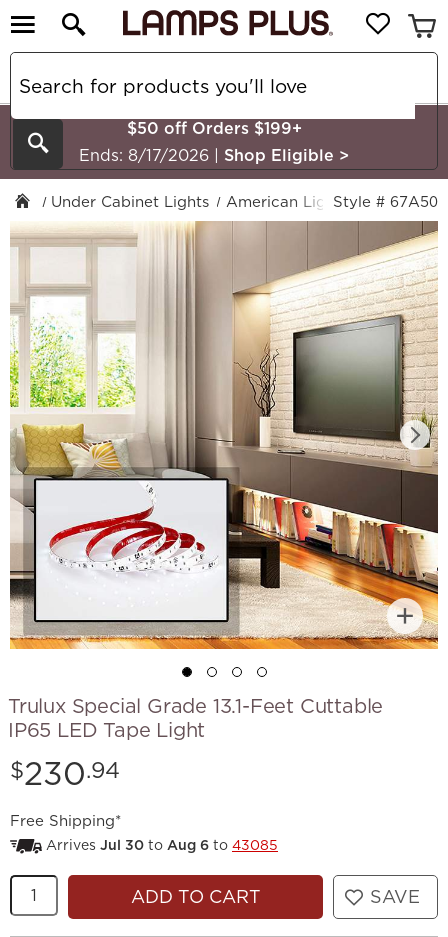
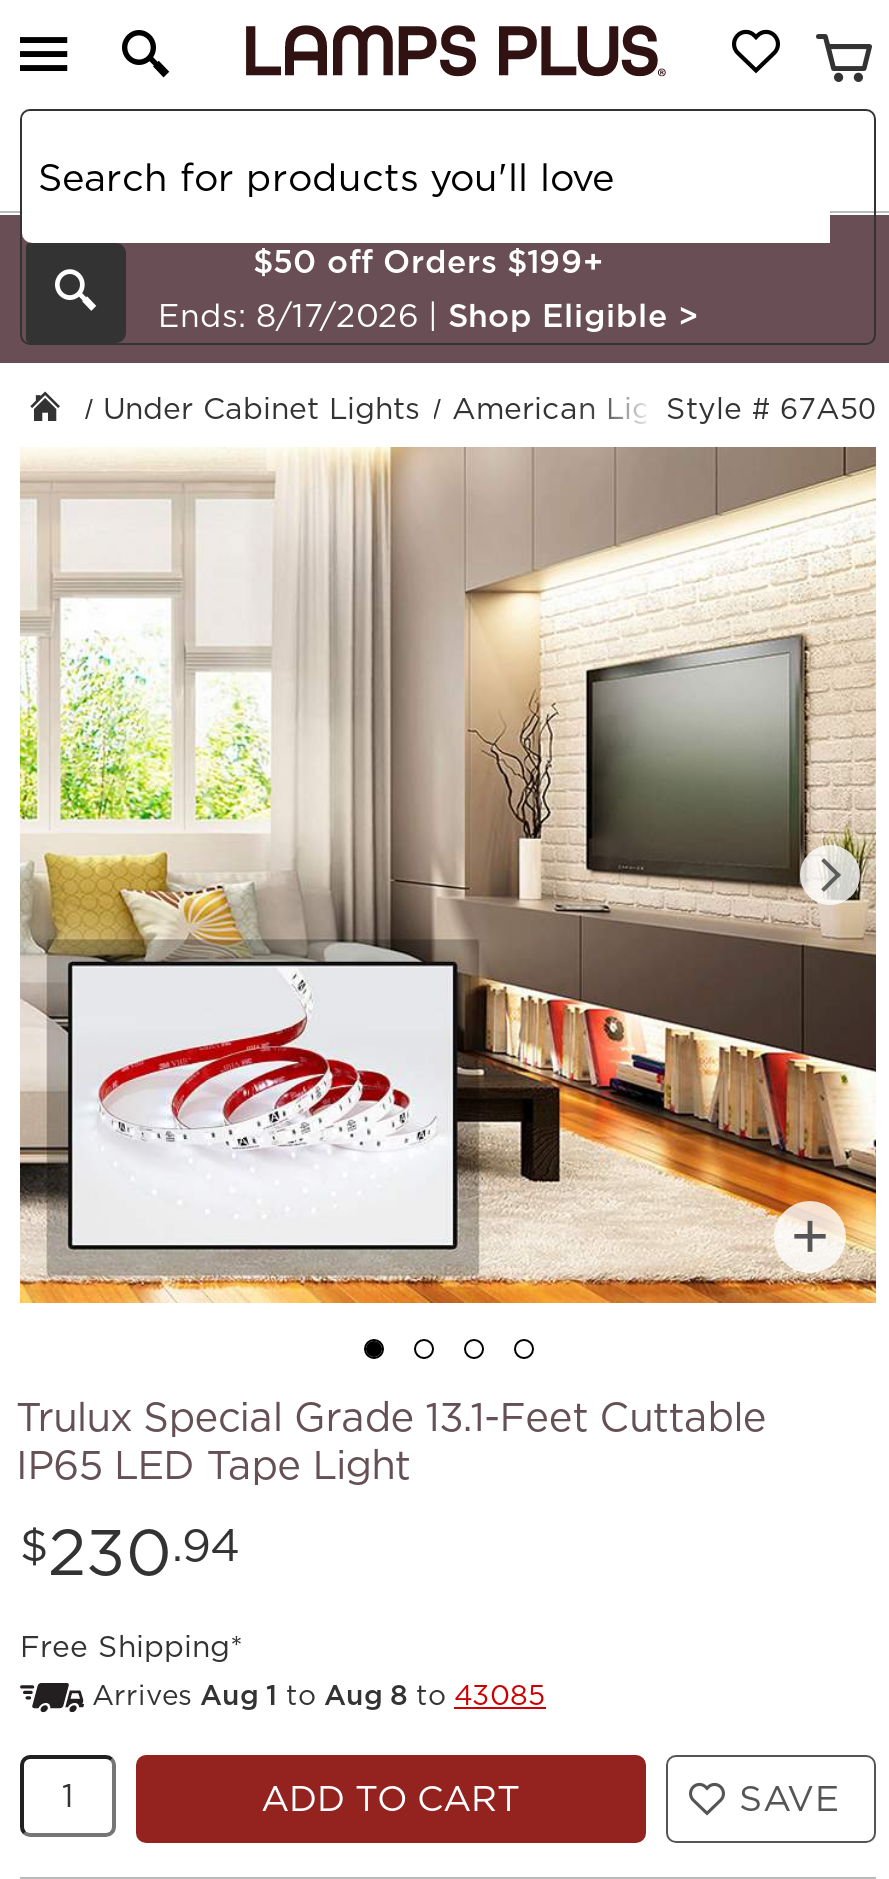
- Arrives Jul 30 to Aug 6 to 43085
+ Arrives Aug 1 to Aug 8 to 43085
